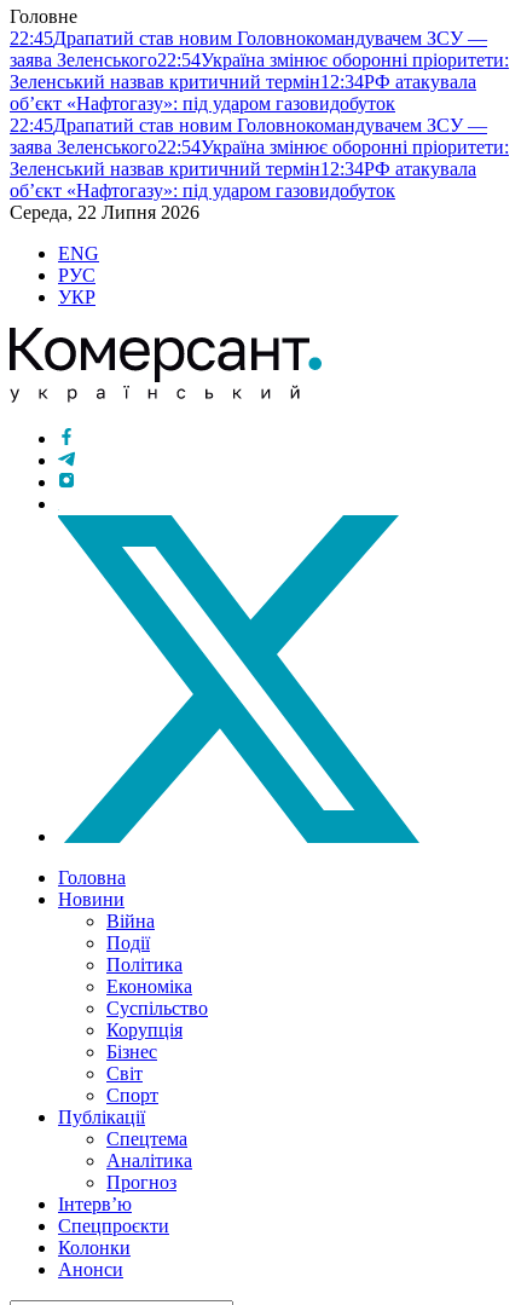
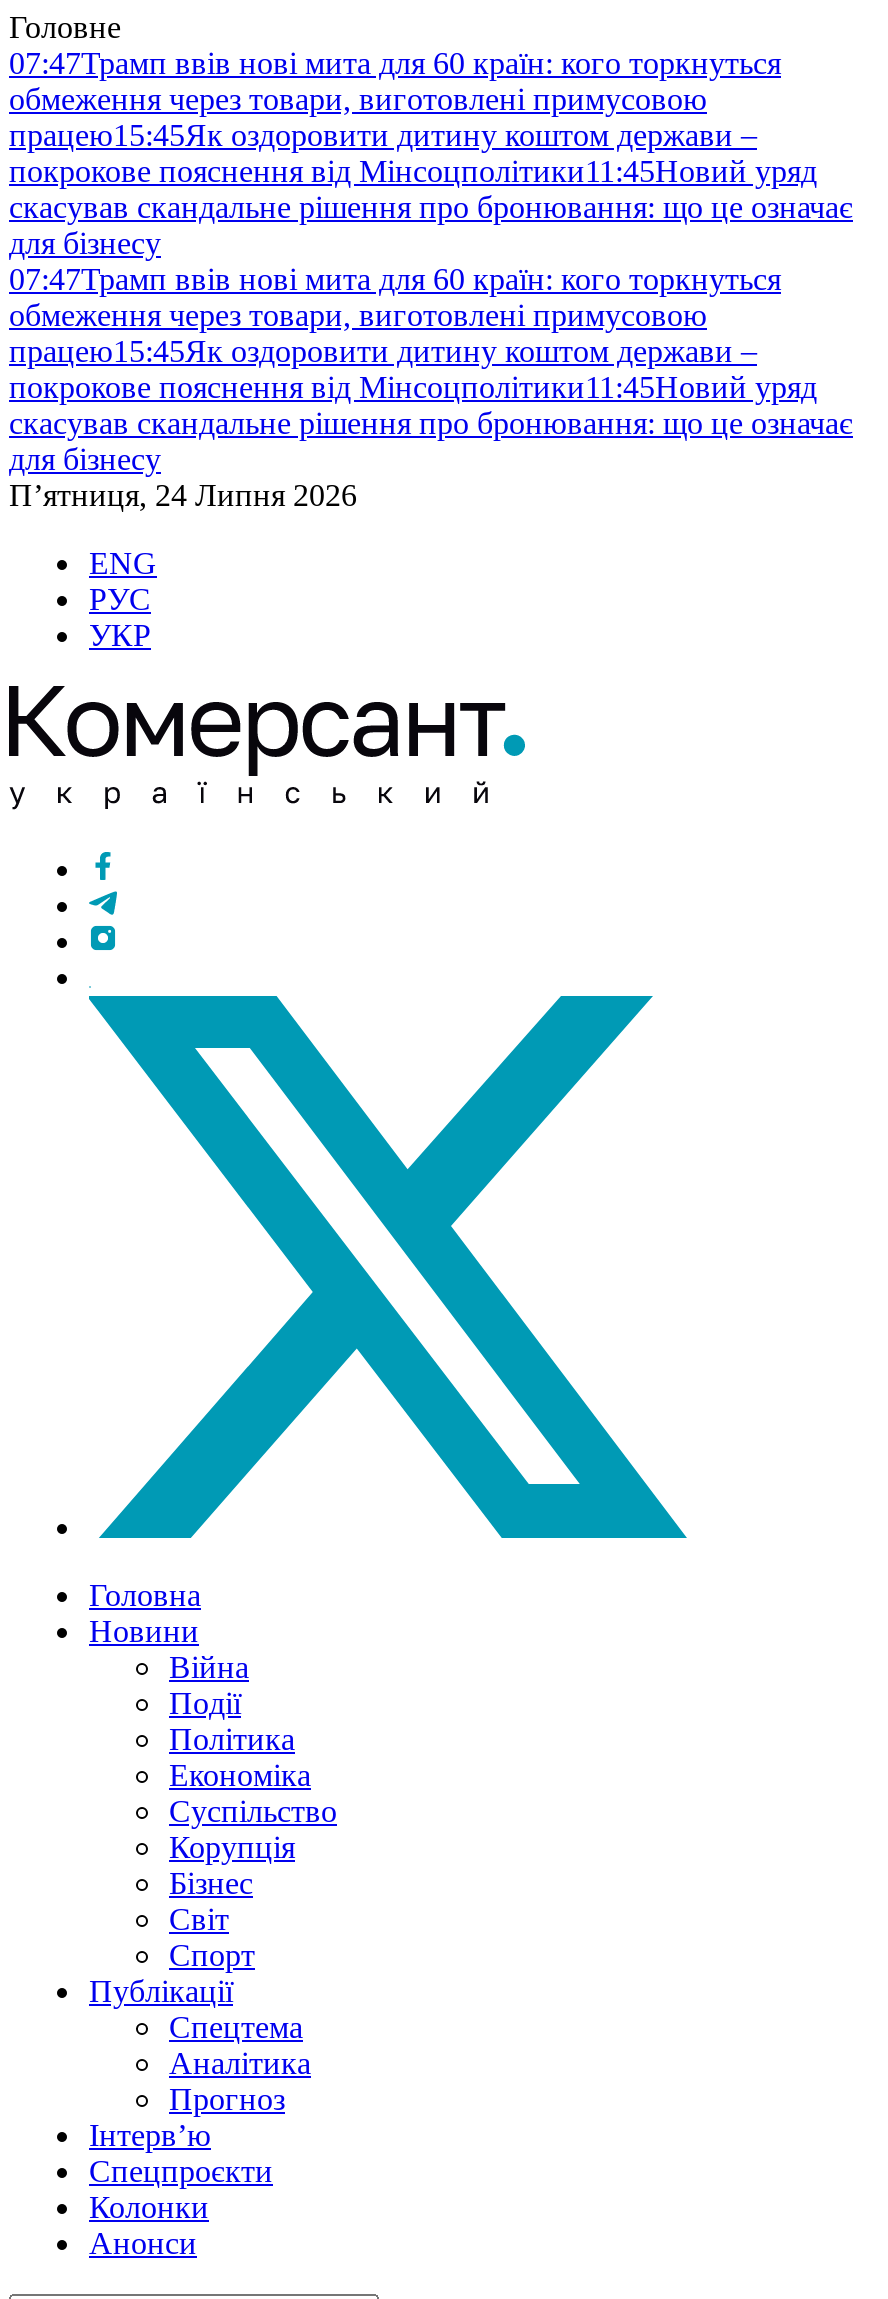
- 22:45Драпатий став новим Головнокомандувачем ЗСУ —
- заява Зеленського22:54Україна змінює оборонні пріоритети:
- Зеленський назвав критичний термін 12:34РФ атакувала
- об’єкт «Нафтогазу»: під ударом газовидобуток
- 22:45Драпатий став новим Головнокомандувачем ЗСУ —
- заява Зеленського22:54Україна змінює оборонні пріоритети:
- Зеленський назвав критичний термін 12:34РФ атакувала
- об’єкт «Нафтогазу»: під ударом газовидобуток
- Середа, 22 Липня 2026
+ 07:47Трамп ввів нові мита для 60 країн: кого торкнуться
+ обмеження через товари, виготовлені примусовою
+ працею15:45Як оздоровити дитину коштом держави –
+ покрокове пояснення від Мінсоцполітики11:45Новий уряд
+ скасував скандальне рішення про бронювання: що це означає
+ для бізнесу
+ 07:47Трамп ввів нові мита для 60 країн: кого торкнуться
+ обмеження через товари, виготовлені примусовою
+ працею15:45Як оздоровити дитину коштом держави –
+ покрокове пояснення від Мінсоцполітики11:45Новий уряд
+ скасував скандальне рішення про бронювання: що це означає
+ для бізнесу
+ П’ятниця, 24 Липня 2026
